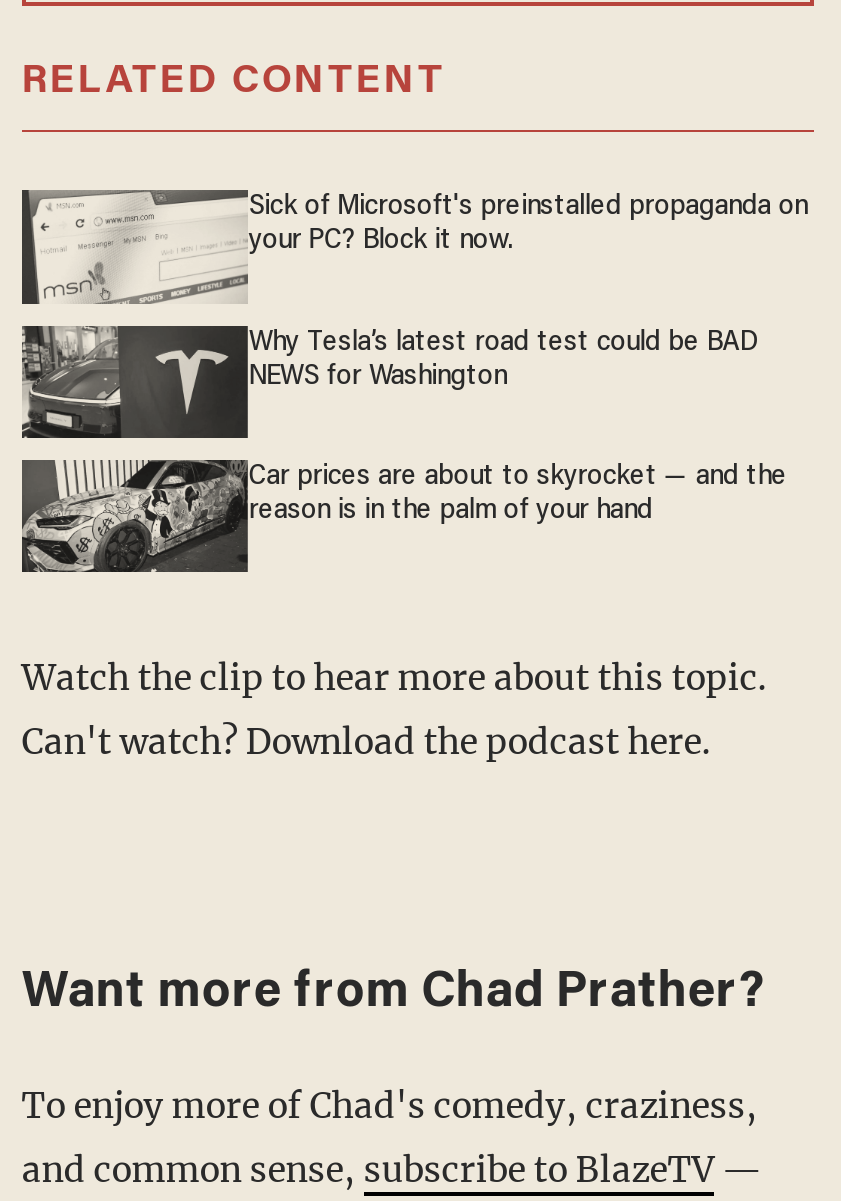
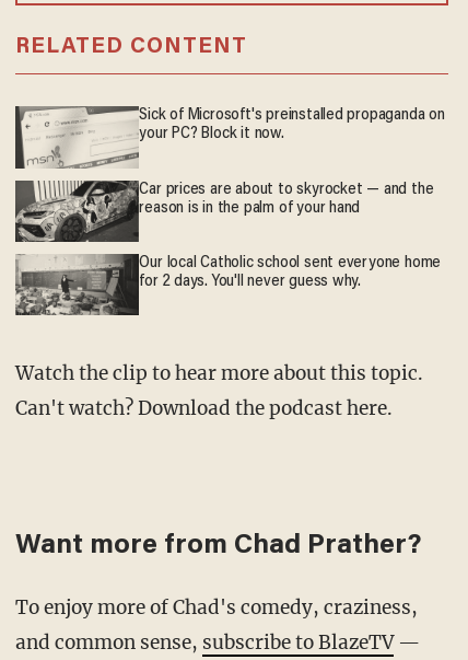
- [image]
- Why Tesla’s latest road test could be BAD
- NEWS for Washington

moved up: [image] | Car prices are about to skyrocket — and the | reason is in the palm of your hand

+ [image]
+ Our local Catholic school sent everyone home
+ for 2 days. You'll never guess why.
